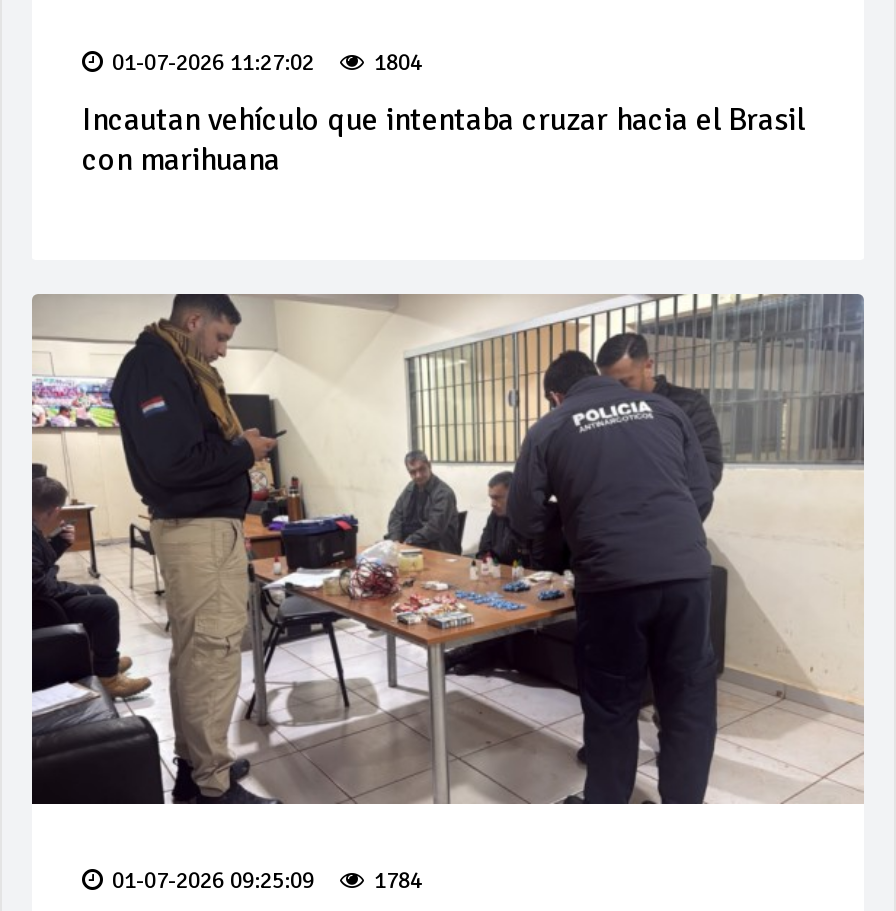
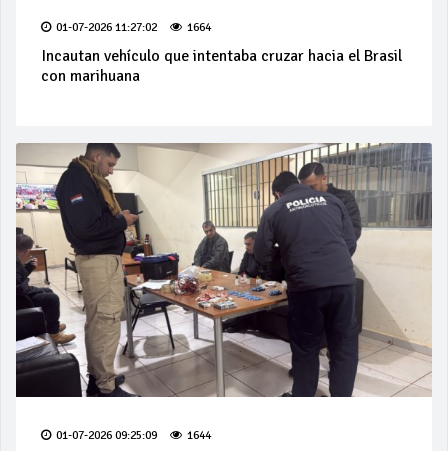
- 01-07-2026 11:27:02 1804
+ 01-07-2026 11:27:02 1664

- 01-07-2026 09:25:09 1784
+ 01-07-2026 09:25:09 1644
